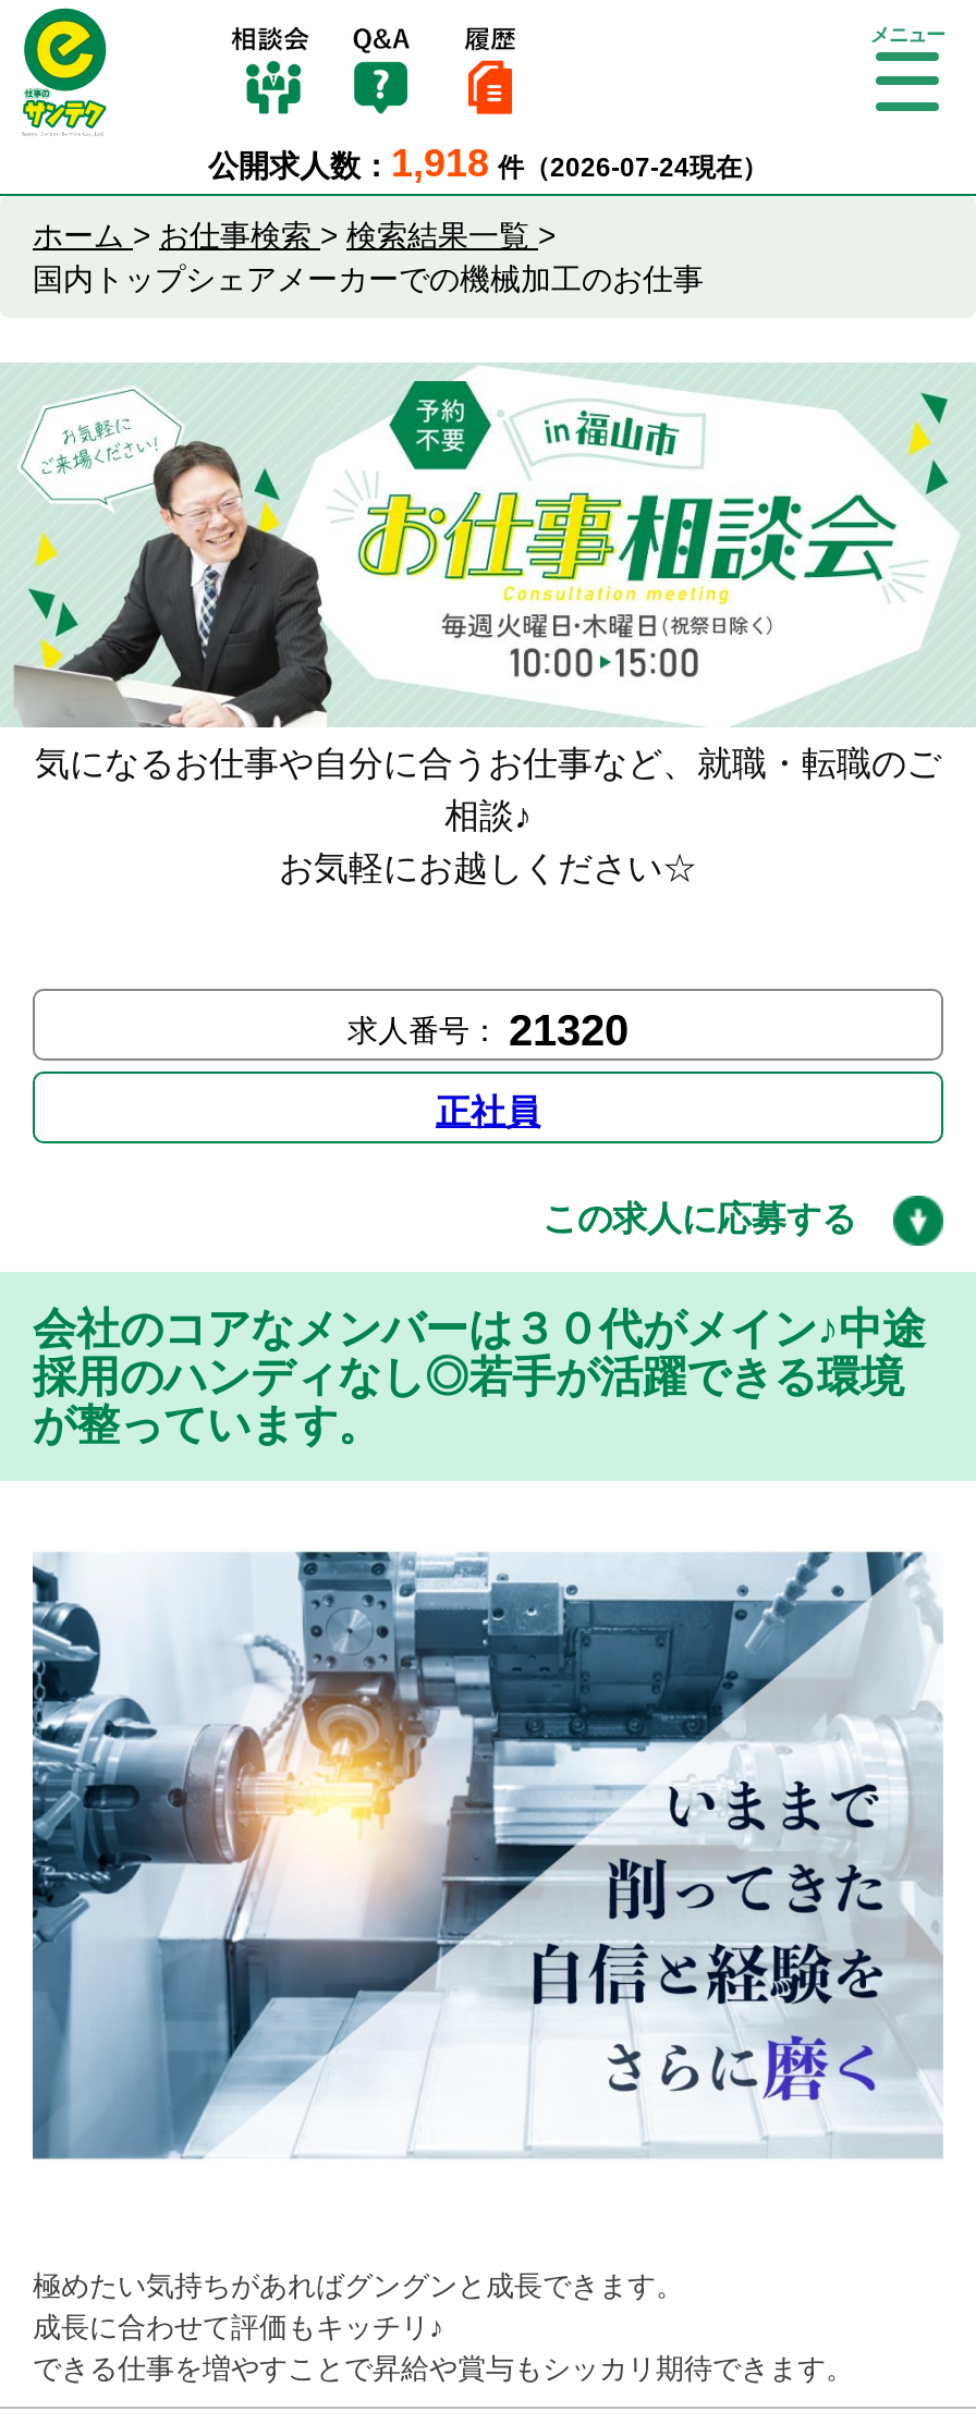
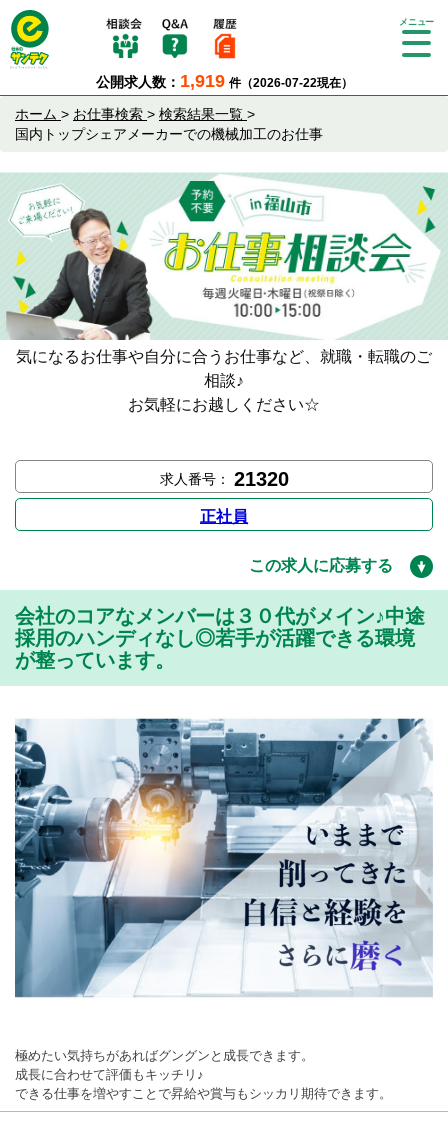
- 公開求人数：1,918 件（2026-07-24現在）
+ 公開求人数：1,919 件（2026-07-22現在）
